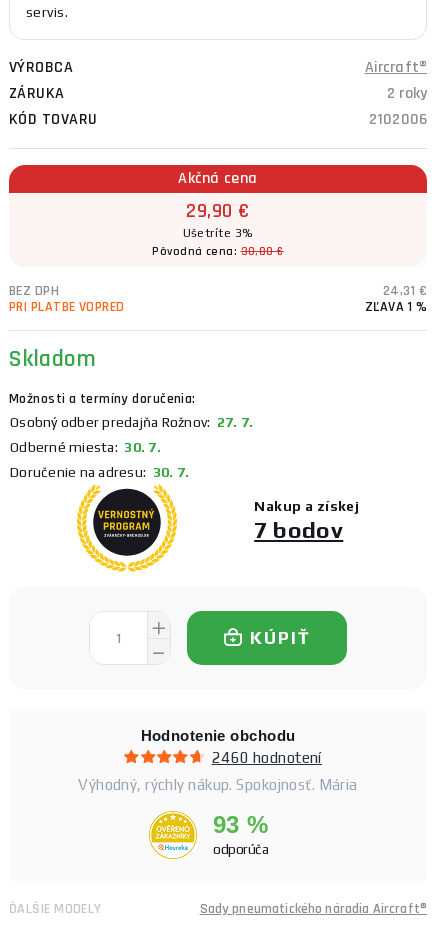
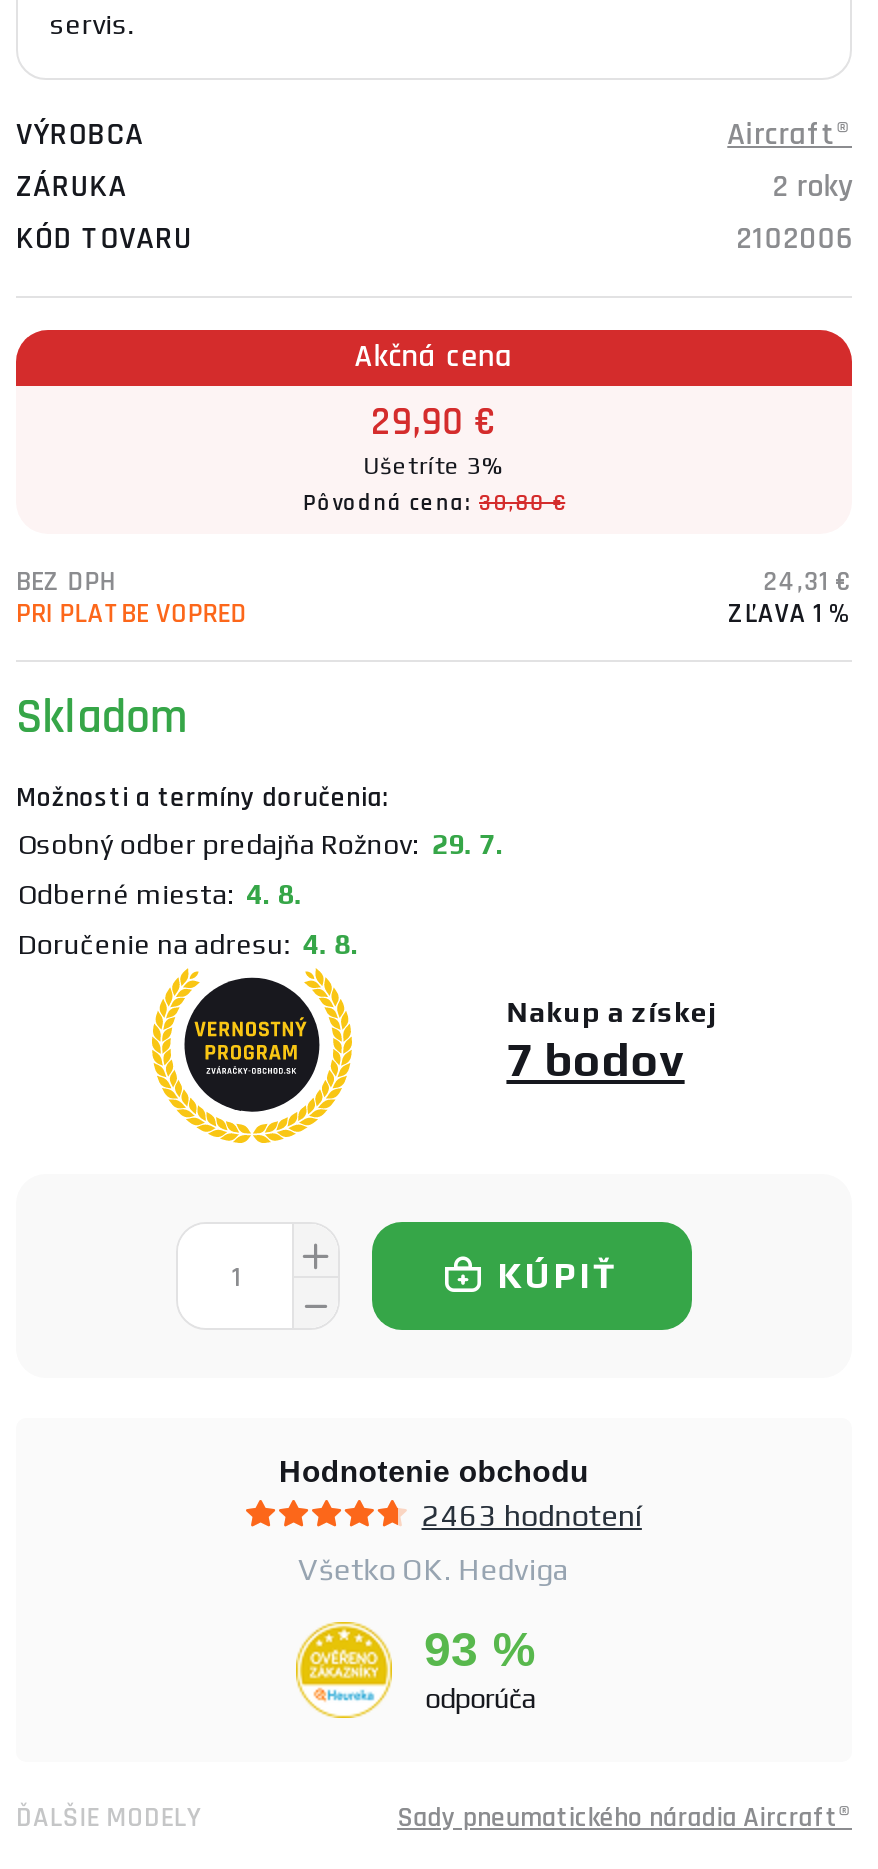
- Osobný odber predajňa Rožnov: 27. 7.
+ Osobný odber predajňa Rožnov: 29. 7.

- Odberné miesta: 30. 7.
+ Odberné miesta: 4. 8.

- Doručenie na adresu: 30. 7.
+ Doručenie na adresu: 4. 8.

- 2460 hodnotení
+ 2463 hodnotení

- Výhodný, rýchly nákup. Spokojnosť. Mária
+ Všetko OK. Hedviga
